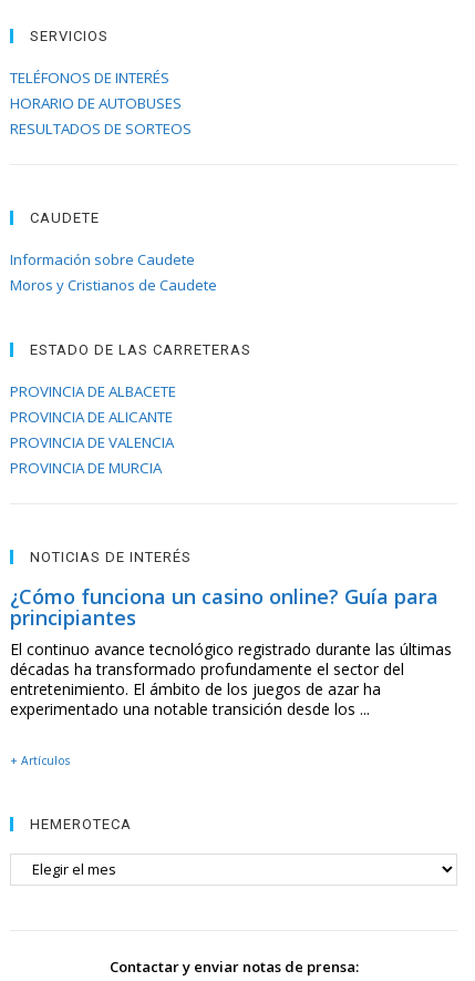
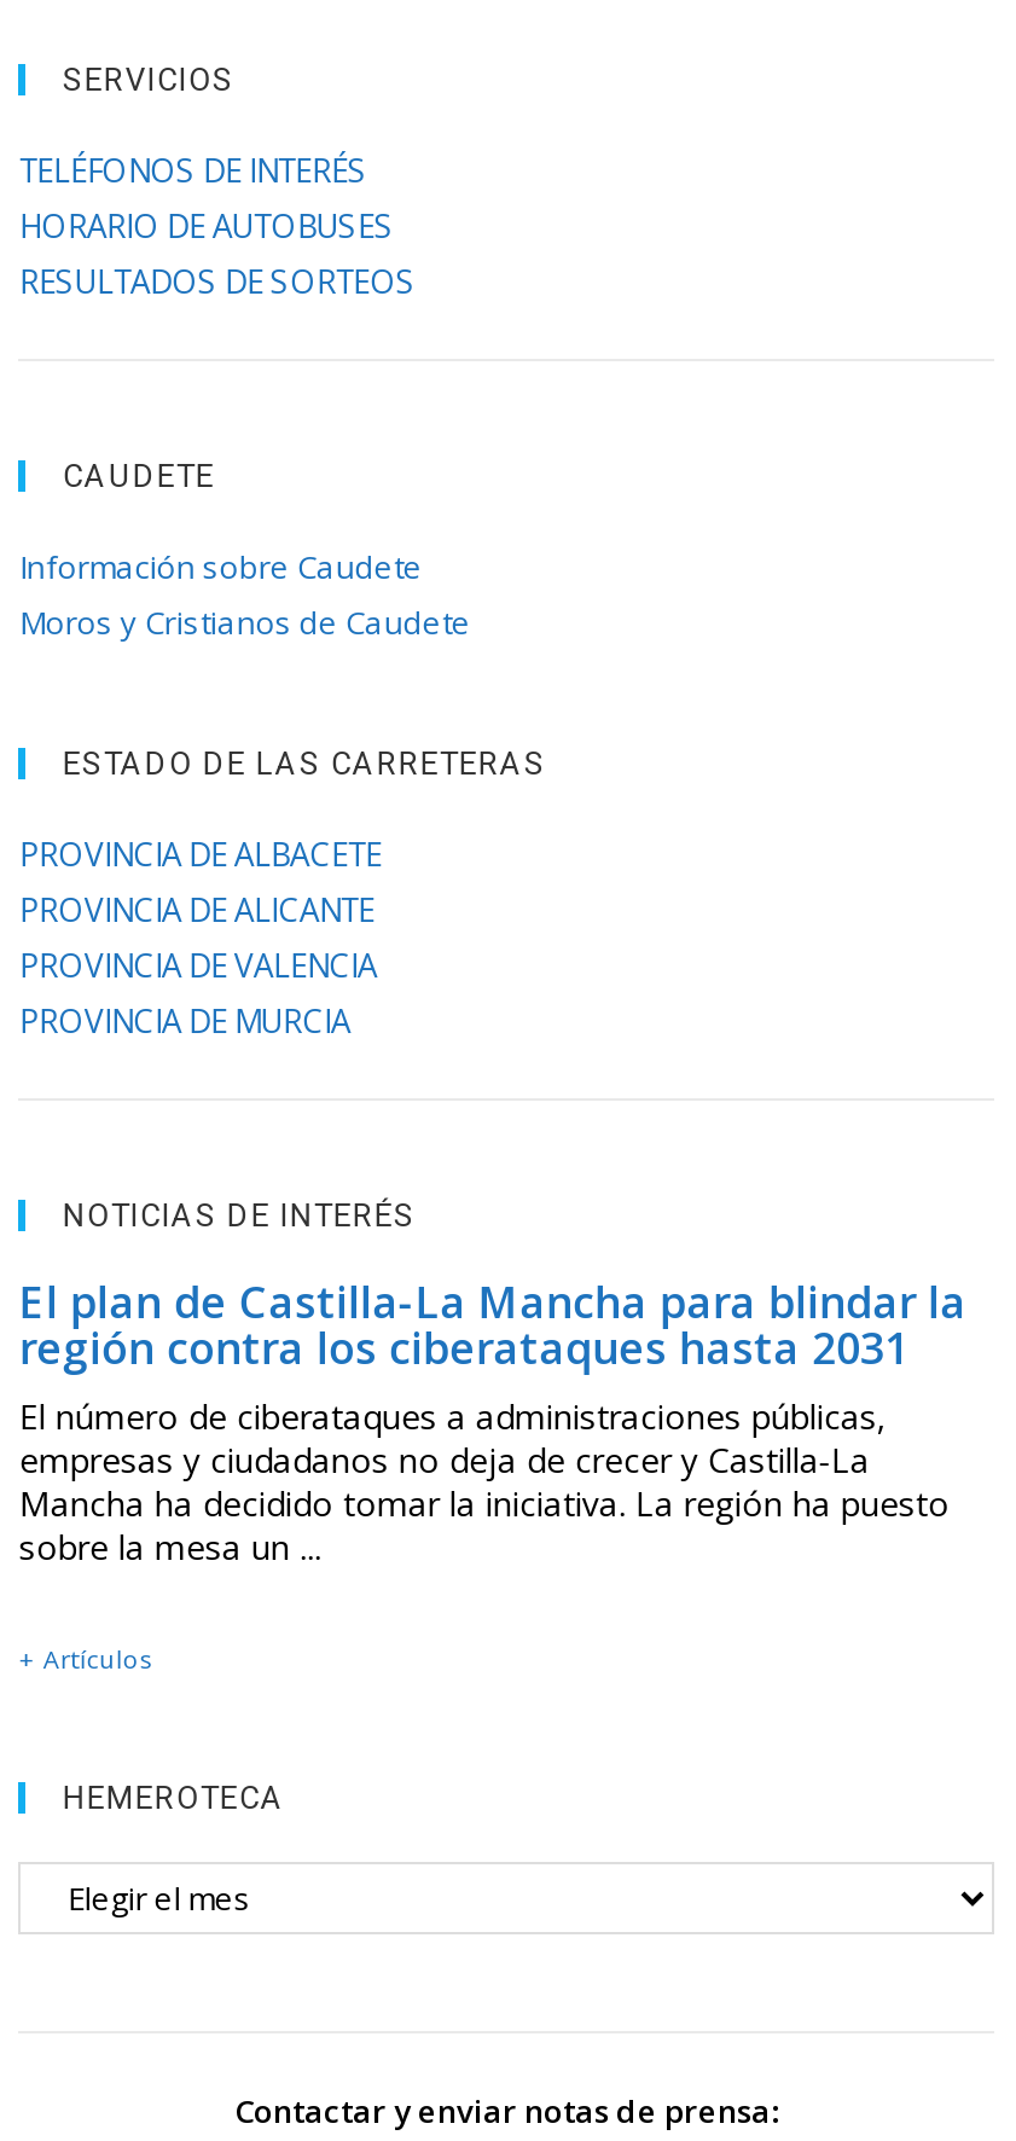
- ¿Cómo funciona un casino online? Guía para
- principiantes
- El continuo avance tecnológico registrado durante las últimas
- décadas ha transformado profundamente el sector del
- entretenimiento. El ámbito de los juegos de azar ha
- experimentado una notable transición desde los ...
+ El plan de Castilla-La Mancha para blindar la
+ región contra los ciberataques hasta 2031
+ El número de ciberataques a administraciones públicas,
+ empresas y ciudadanos no deja de crecer y Castilla-La
+ Mancha ha decidido tomar la iniciativa. La región ha puesto
+ sobre la mesa un ...
